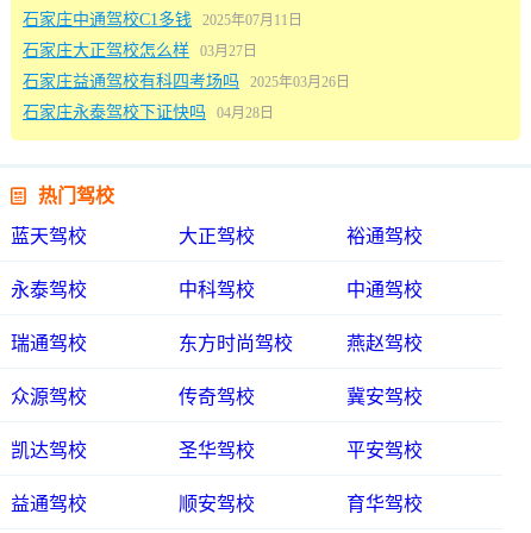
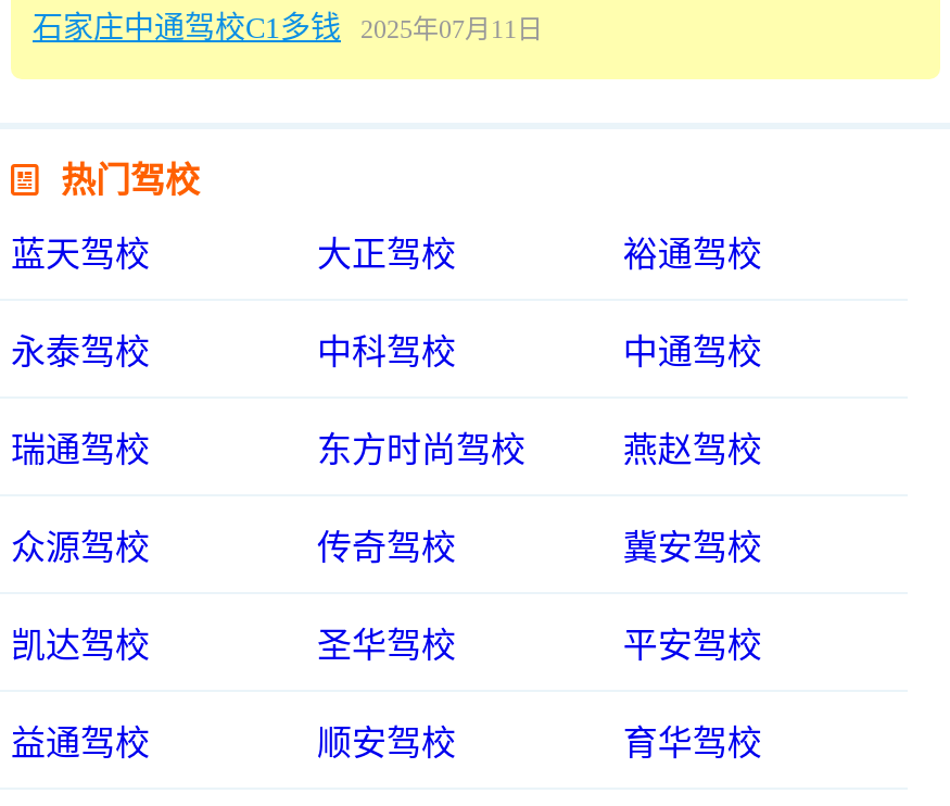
- 石家庄大正驾校怎么样
- 03月27日
- 石家庄益通驾校有科四考场吗
- 2025年03月26日
- 石家庄永泰驾校下证快吗
- 04月28日
